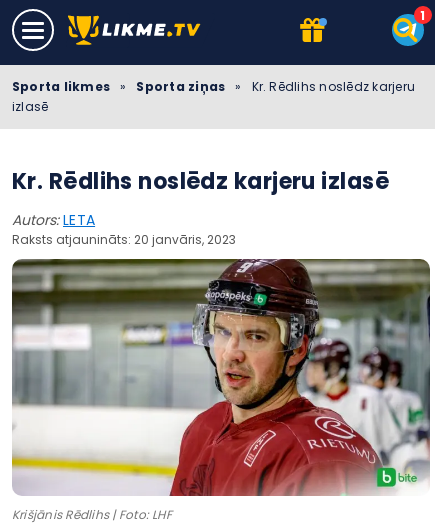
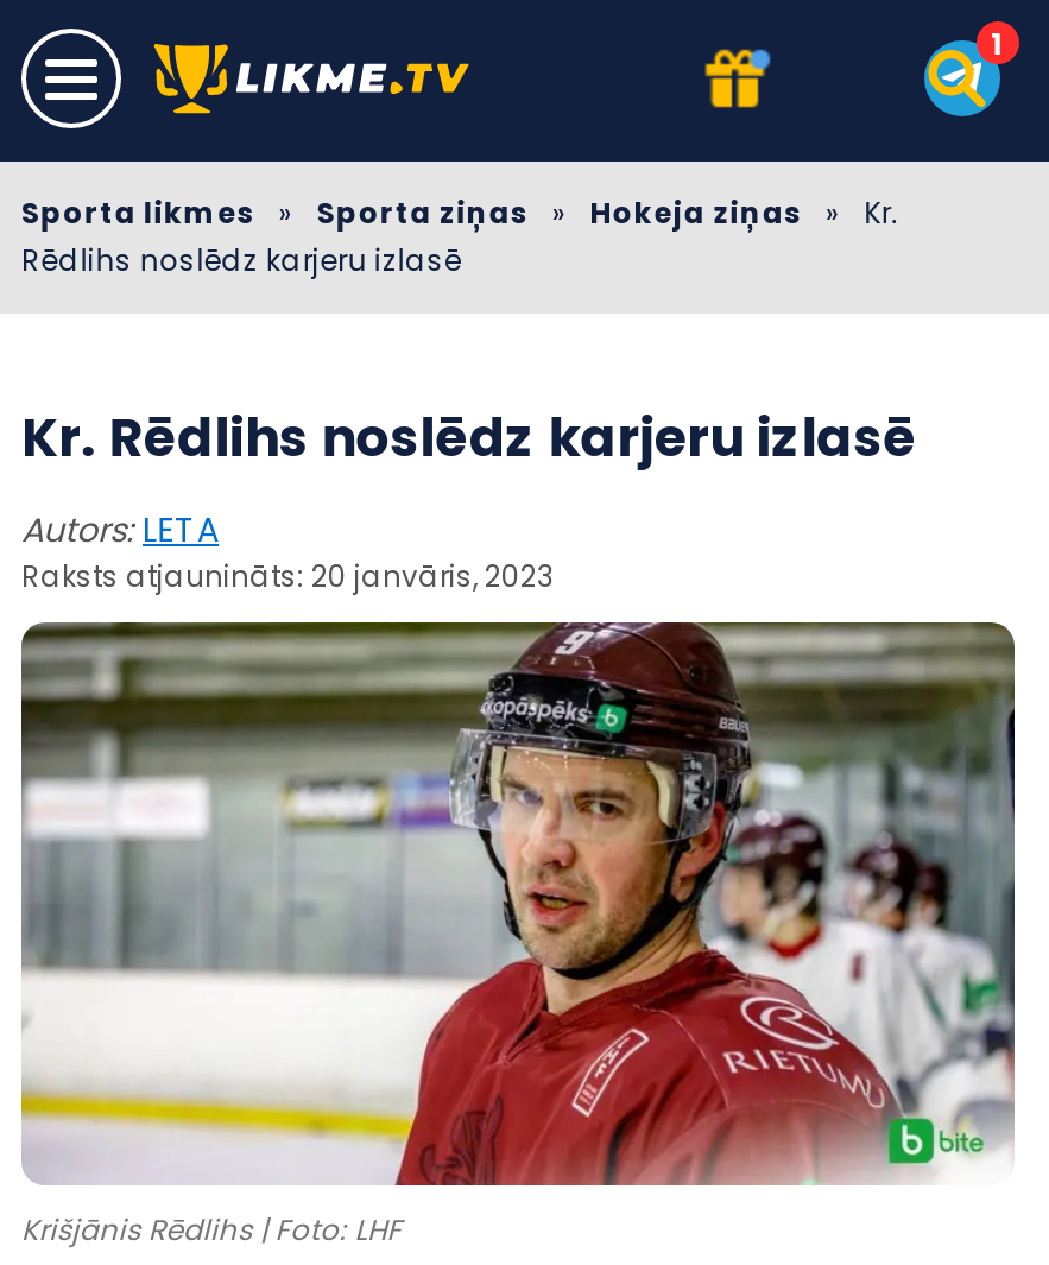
- Sporta likmes » Sporta ziņas » Kr. Rēdlihs noslēdz karjeru
- izlasē
+ Sporta likmes » Sporta ziņas » Hokeja ziņas » Kr.
+ Rēdlihs noslēdz karjeru izlasē
